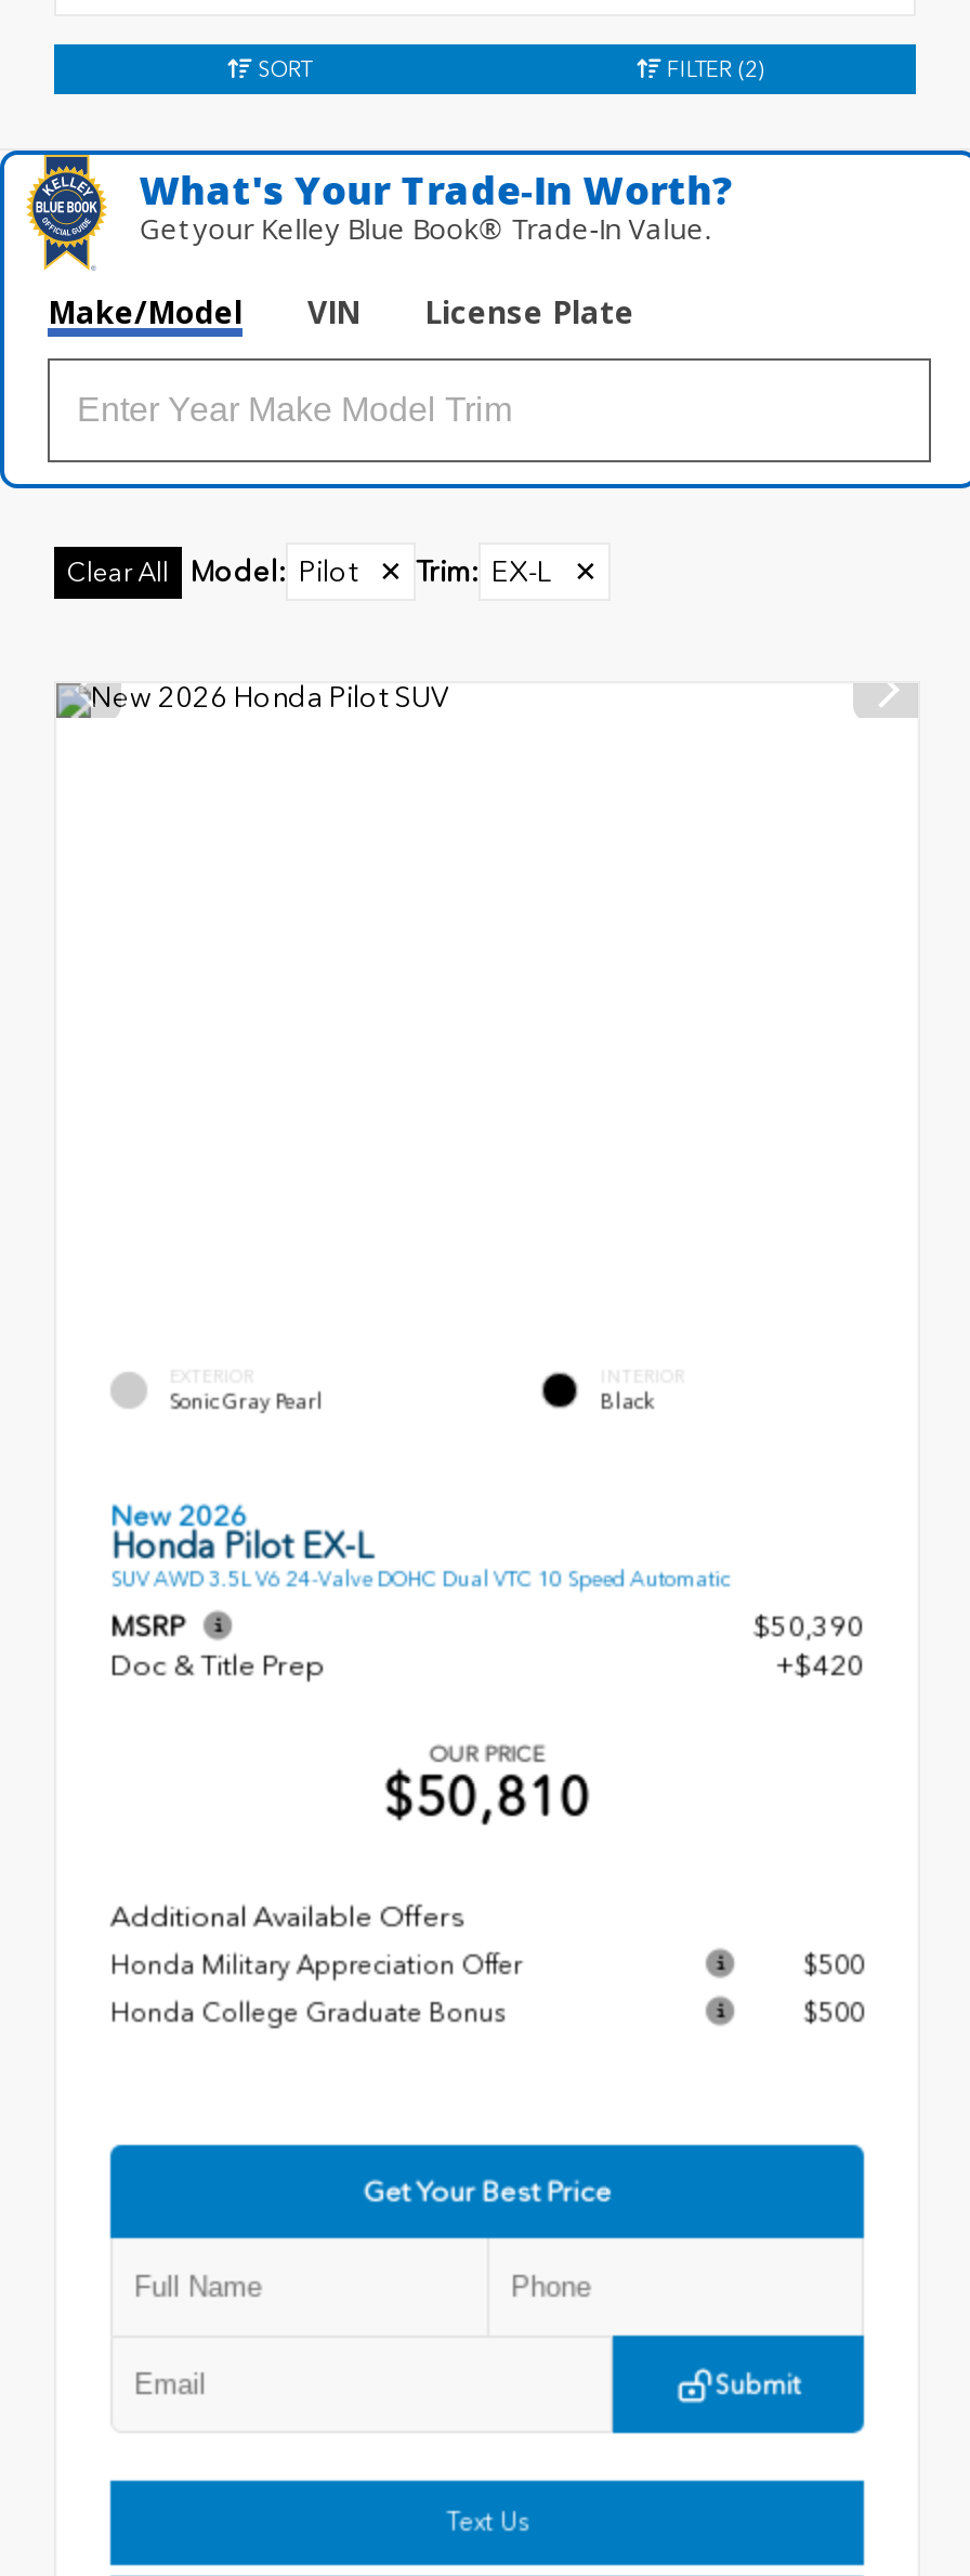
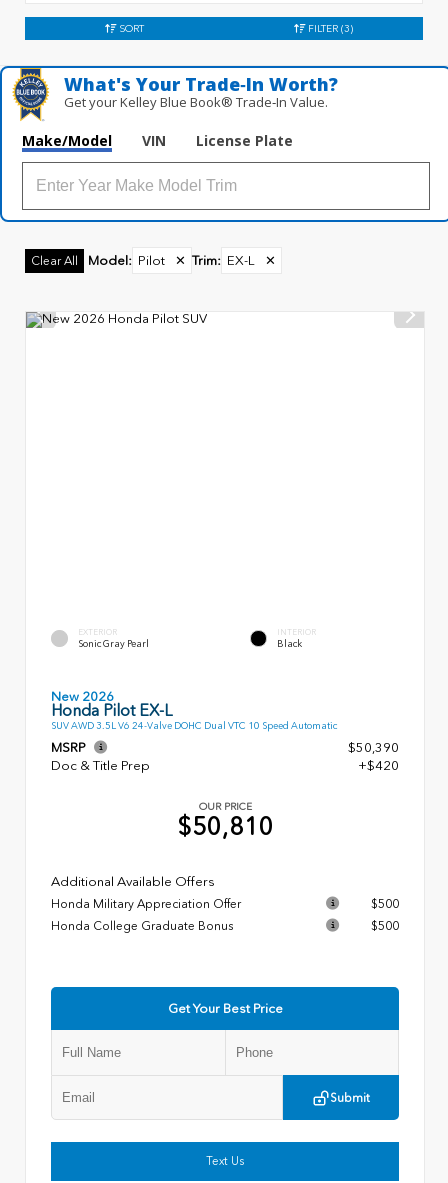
- FILTER (2)
+ FILTER (3)
